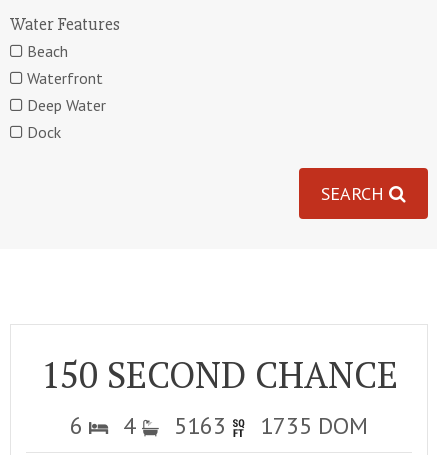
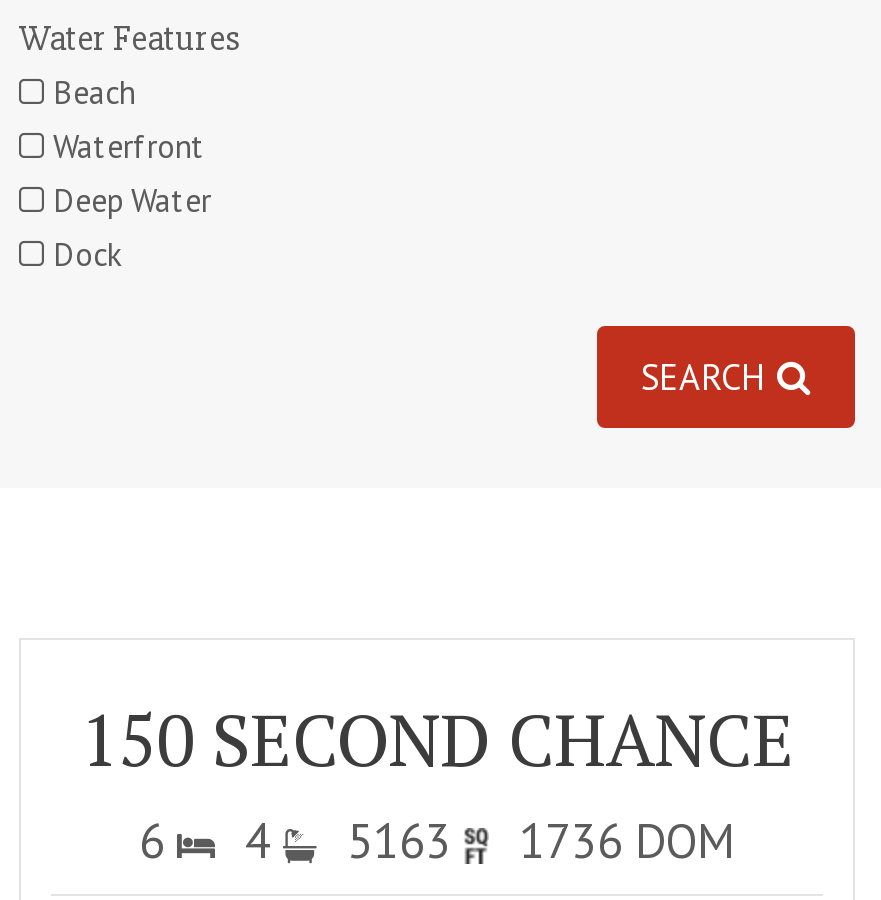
- 6 4 5163 1735 DOM
+ 6 4 5163 1736 DOM
